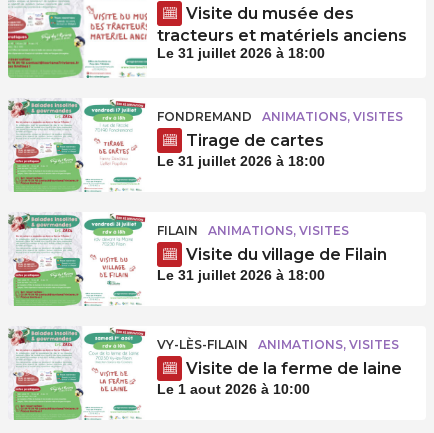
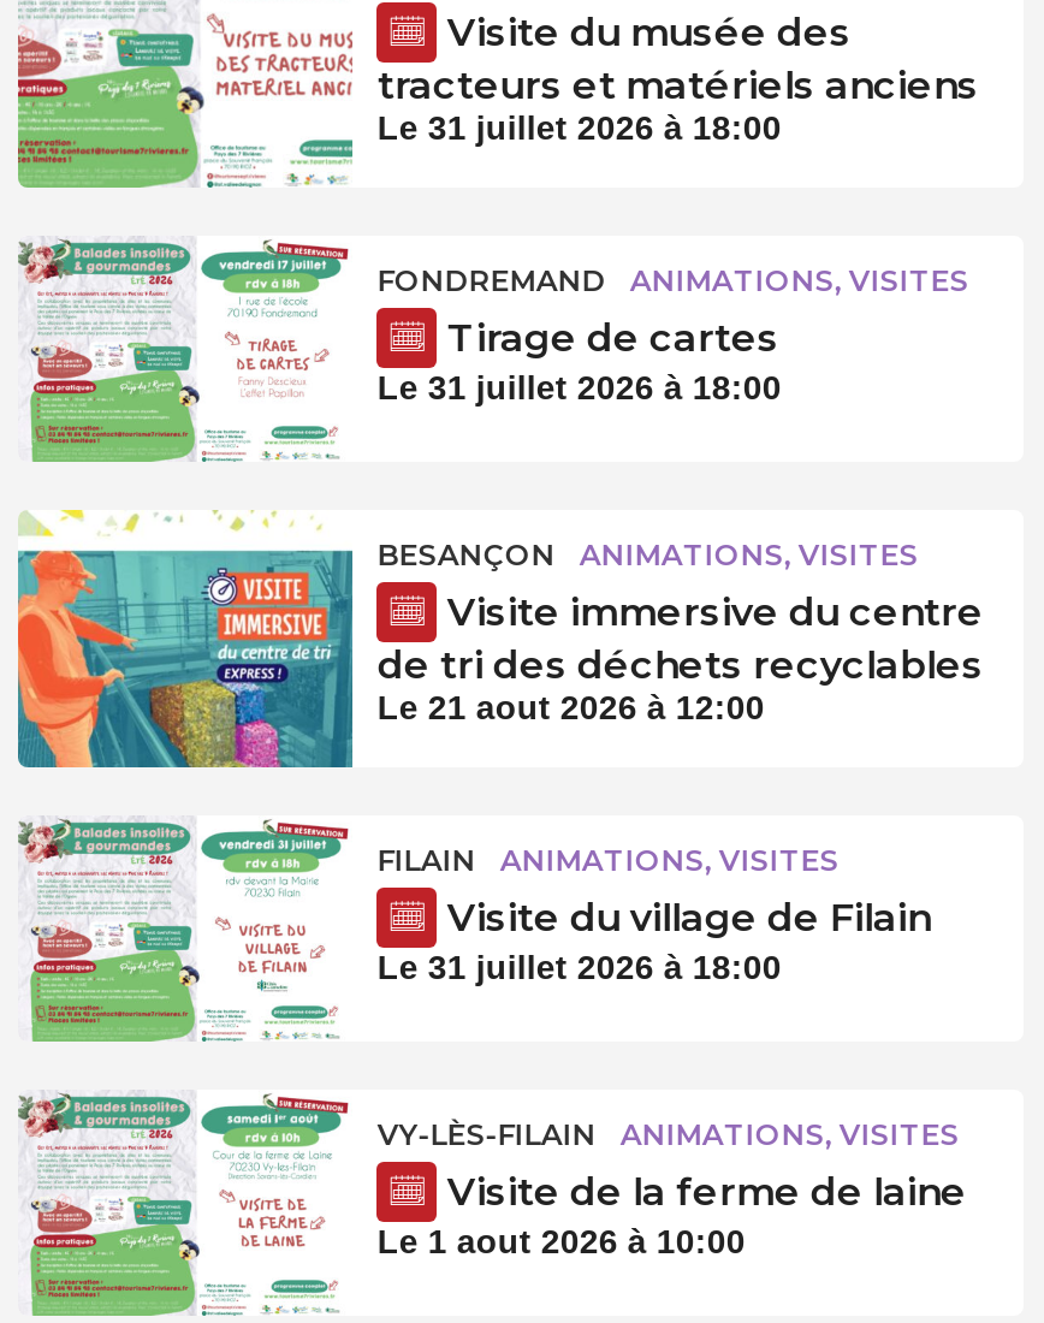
+ [image]
+ BESANÇON
+ ANIMATIONS, VISITES
+ Visite immersive du centre
+ de tri des déchets recyclables
+ Le 21 aout 2026 à 12:00
